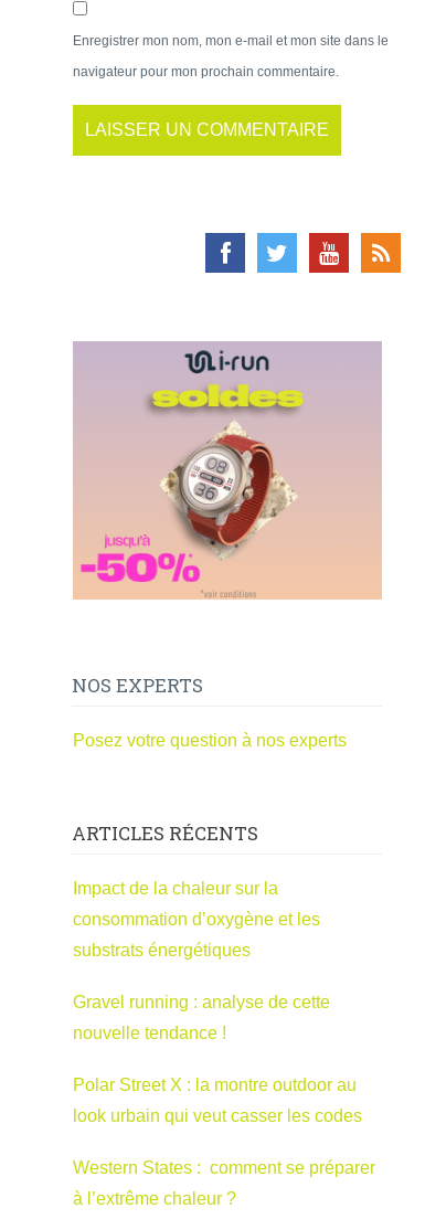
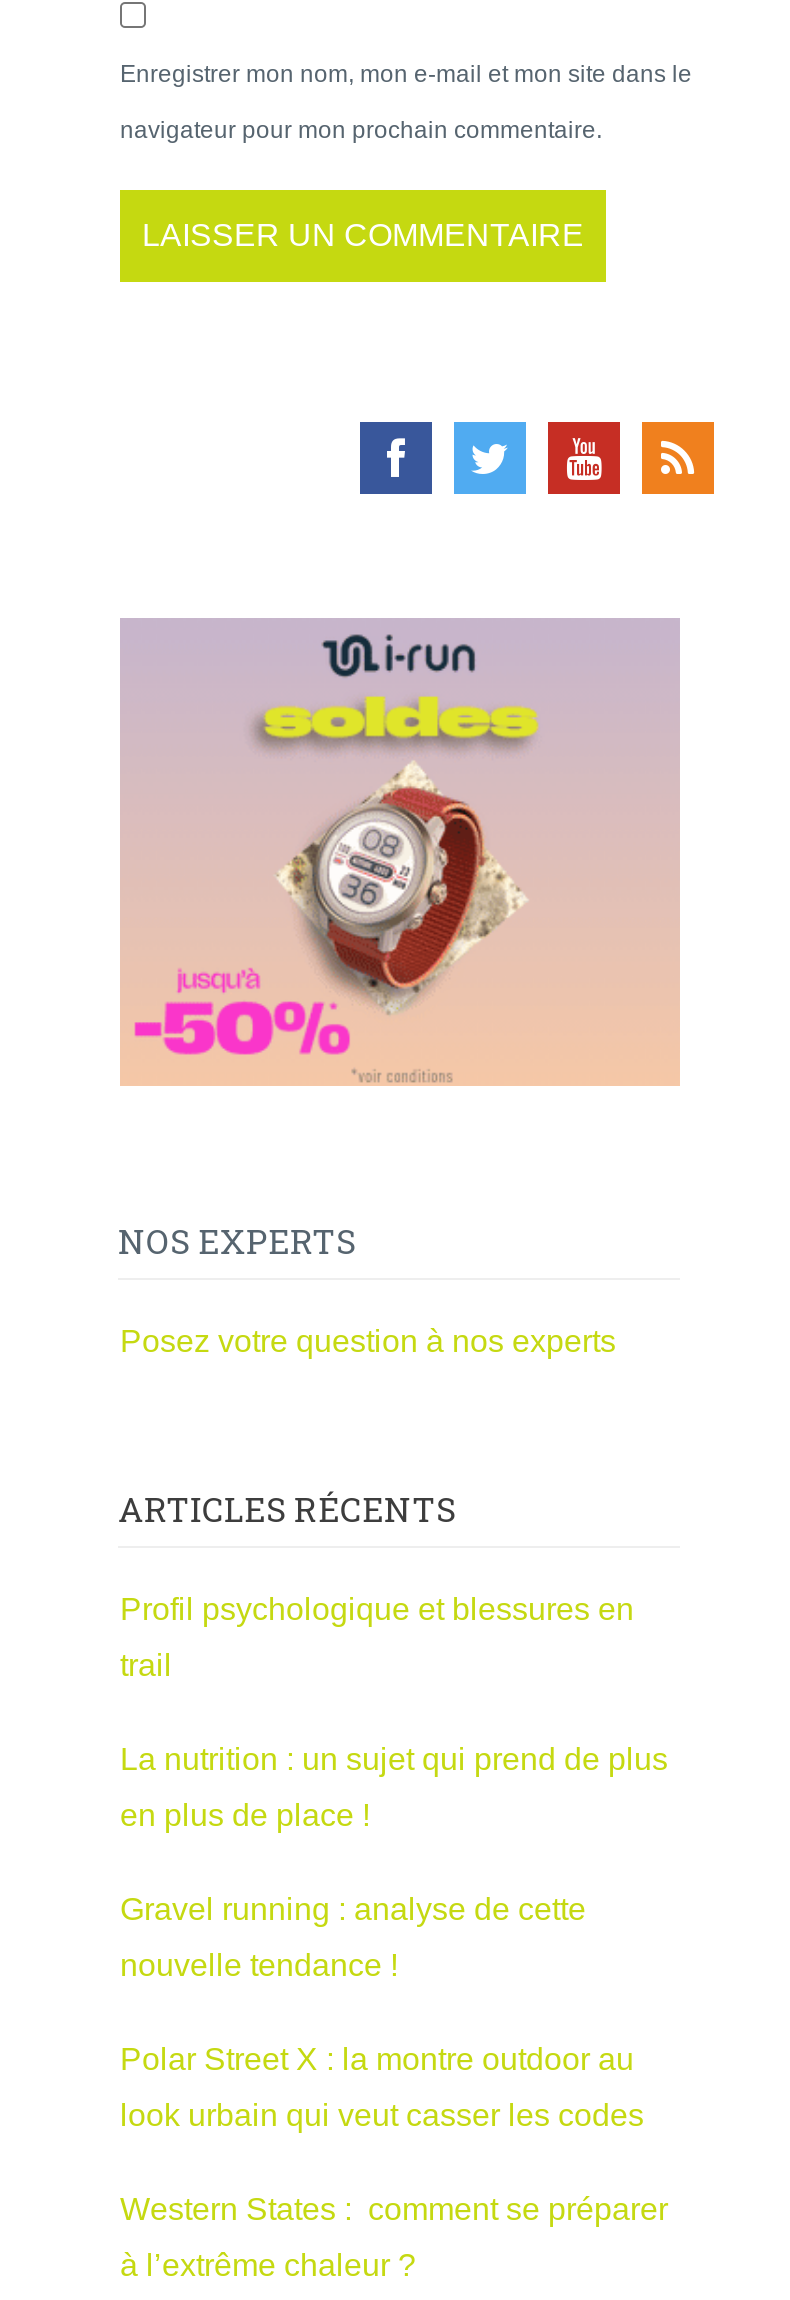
- Impact de la chaleur sur la
- consommation d’oxygène et les
- substrats énergétiques
+ Profil psychologique et blessures en
+ trail
+ La nutrition : un sujet qui prend de plus
+ en plus de place !
